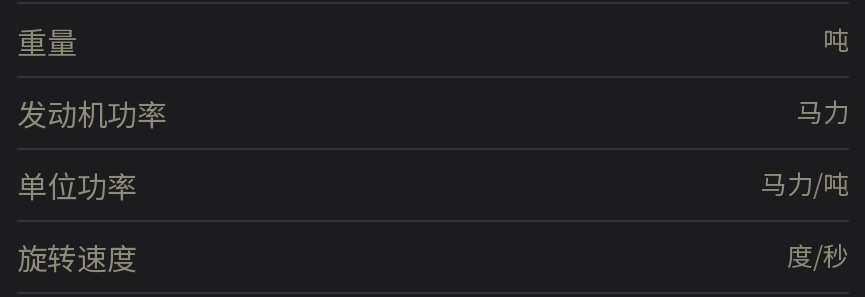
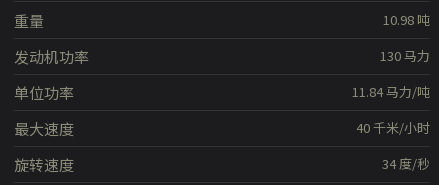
- 吨
+ 10.98吨

- 马力
+ 130马力

- 马力/吨
+ 11.84马力/吨

- 度/秒
+ 40千米/小时
+ 最大速度
+ 34度/秒
